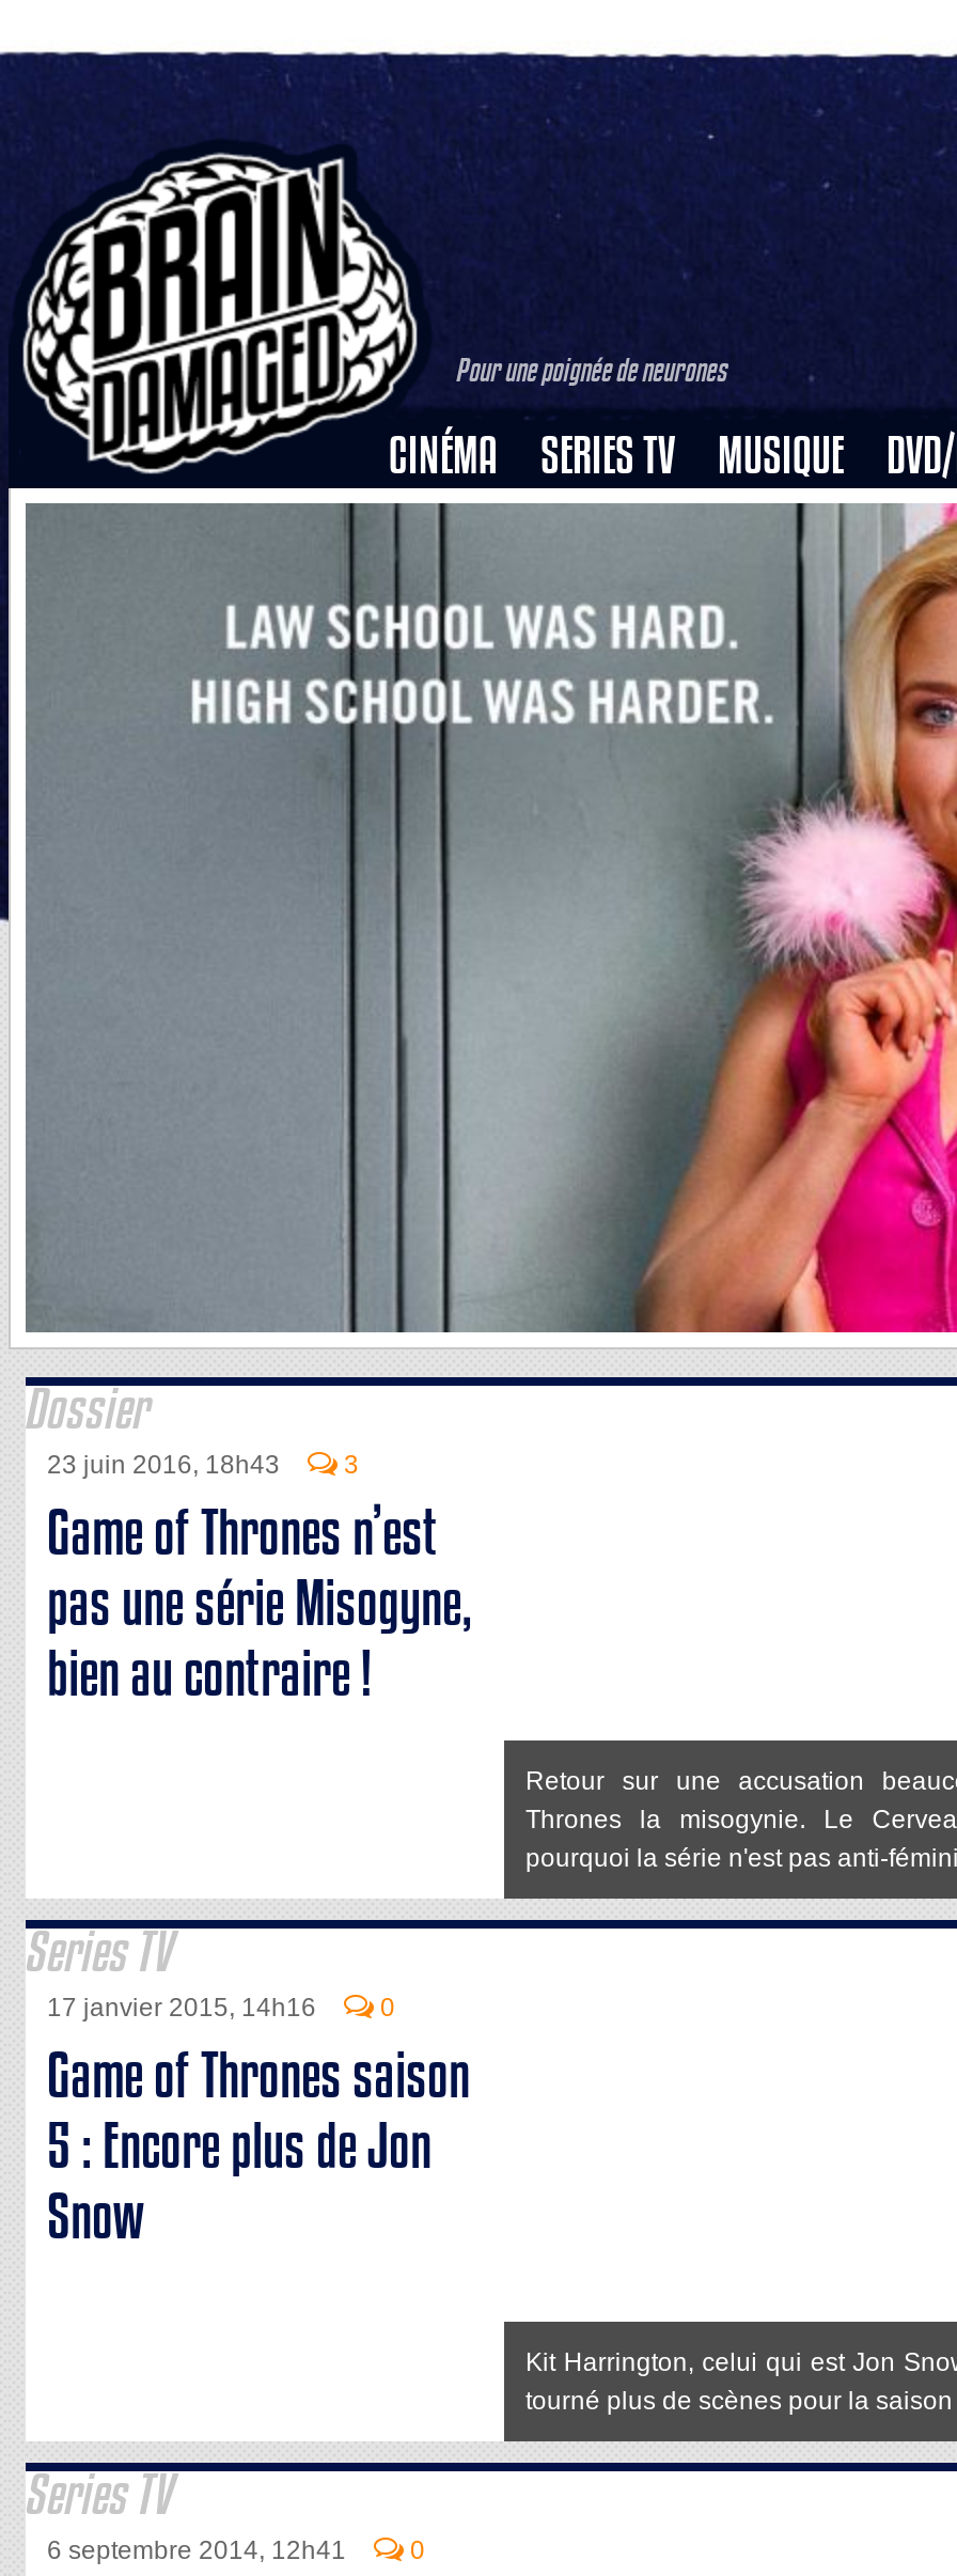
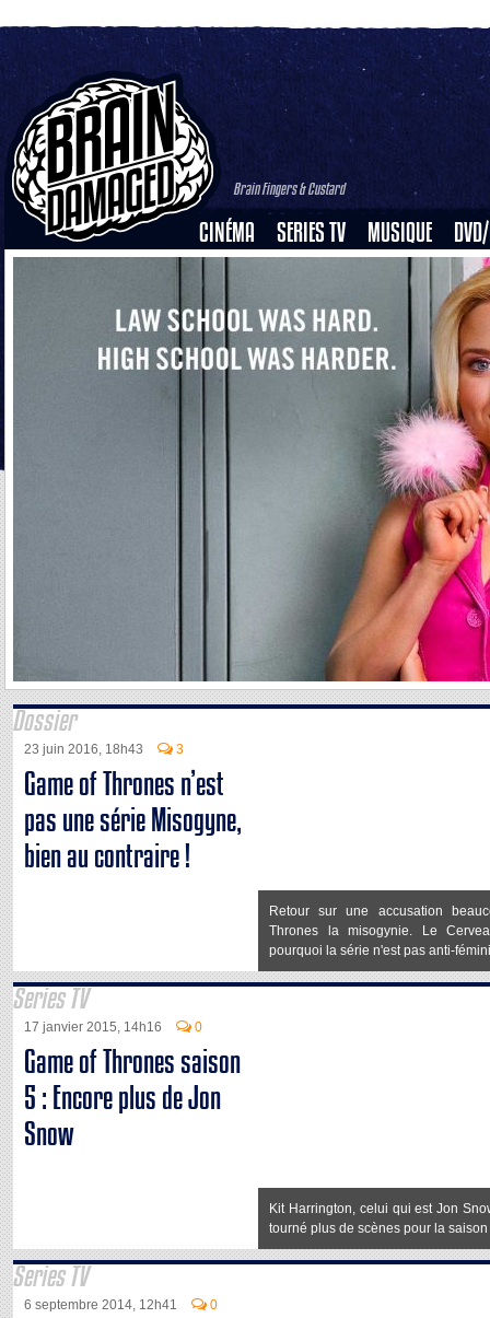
- Pour une poignée de neurones
+ Brain Fingers & Custard
